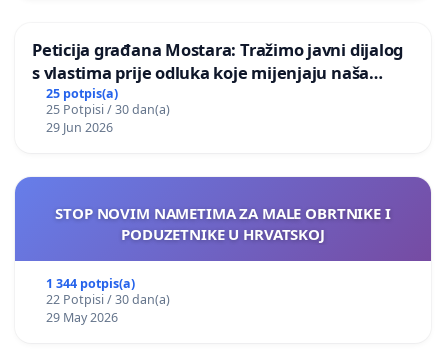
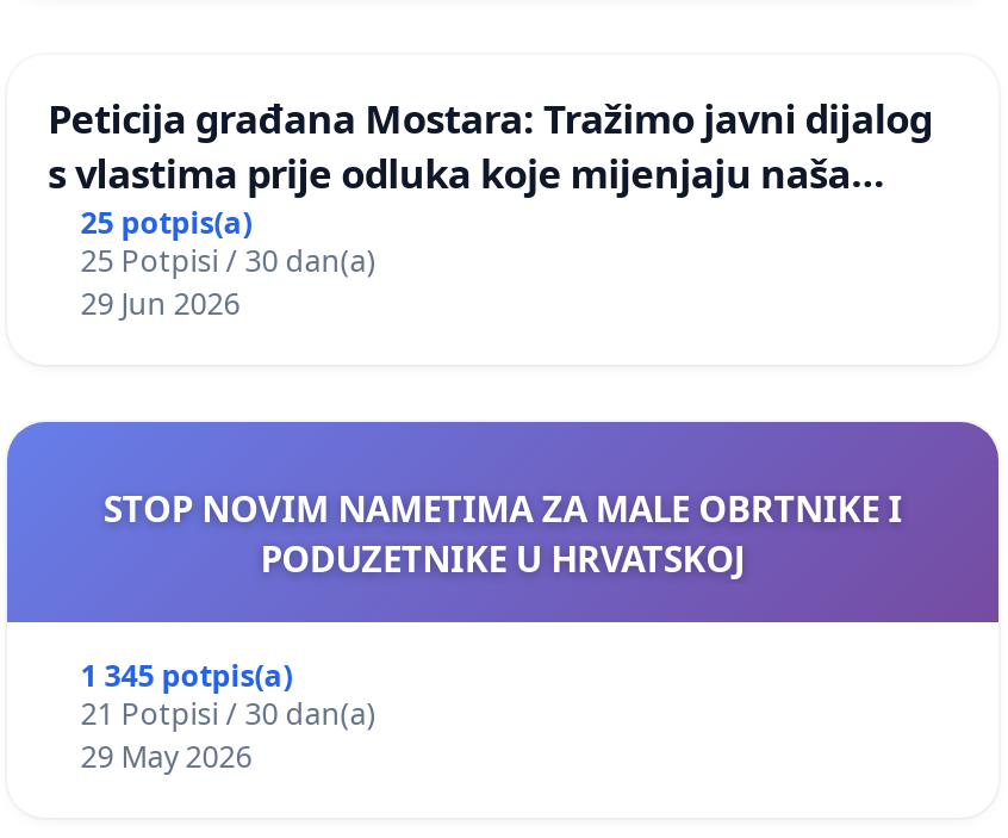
- 1 344 potpis(a)
+ 1 345 potpis(a)

- 22 Potpisi / 30 dan(a)
+ 21 Potpisi / 30 dan(a)
